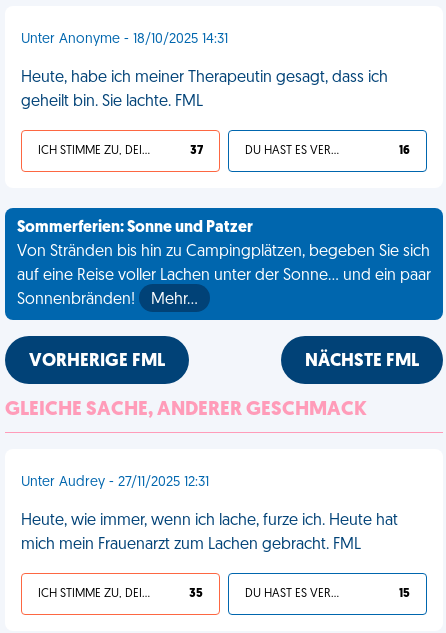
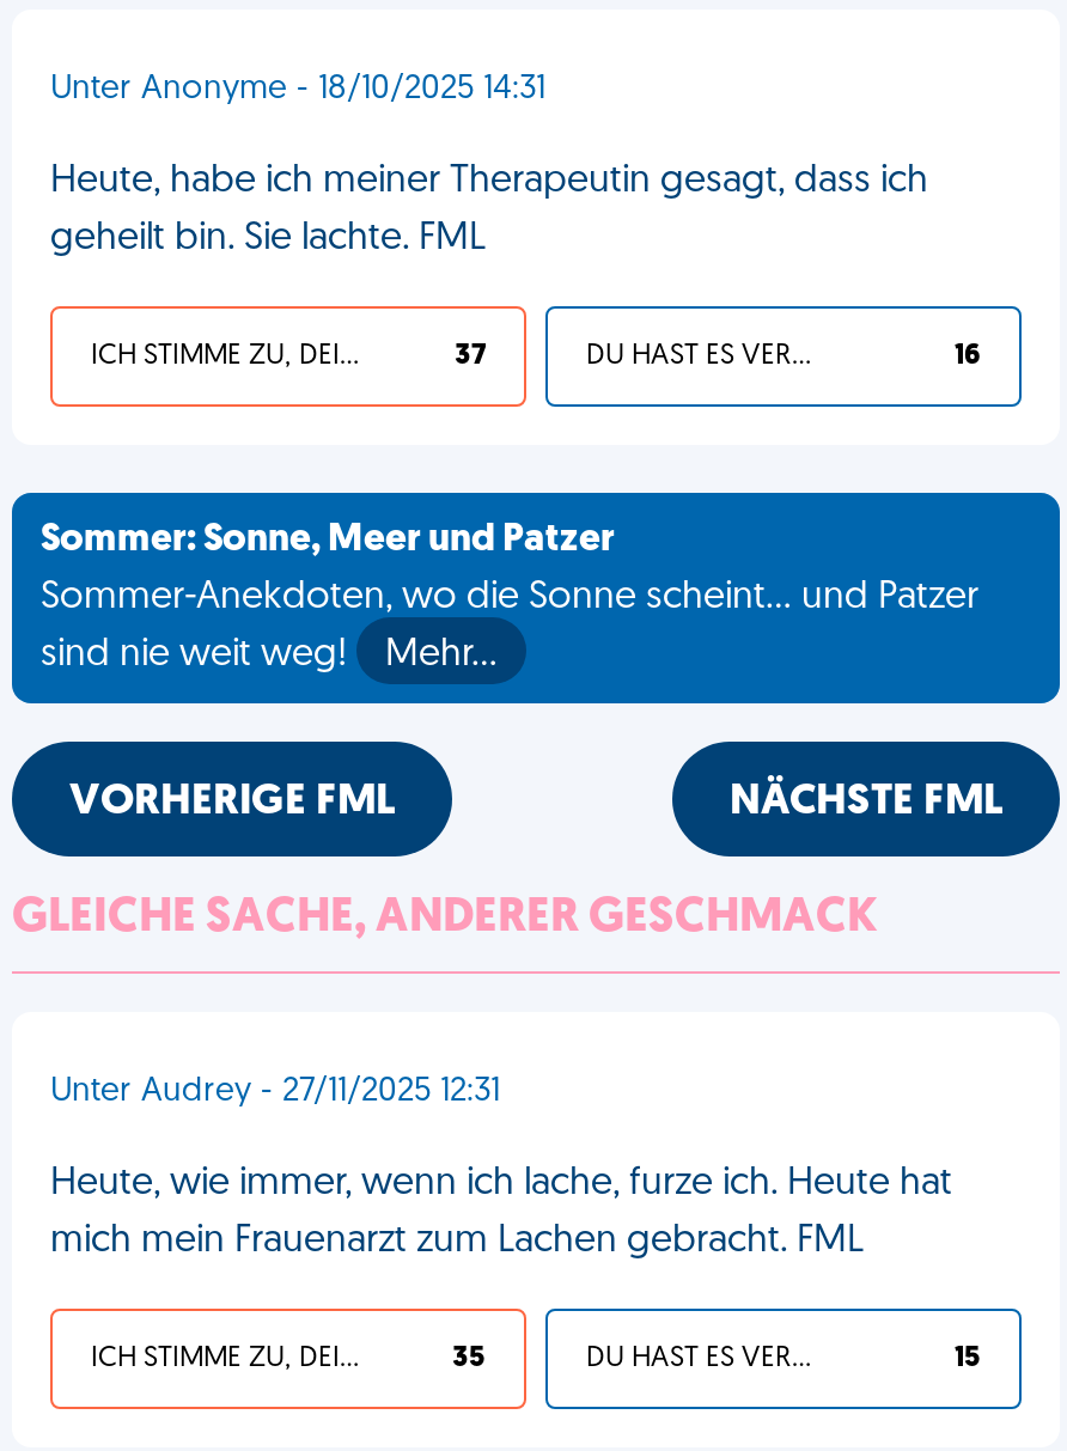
- Sommerferien: Sonne und Patzer
- Von Stränden bis hin zu Campingplätzen, begeben Sie sich
- auf eine Reise voller Lachen unter der Sonne... und ein paar
- Sonnenbränden!
+ Sommer: Sonne, Meer und Patzer
+ Sommer-Anekdoten, wo die Sonne scheint... und Patzer
+ sind nie weit weg!
